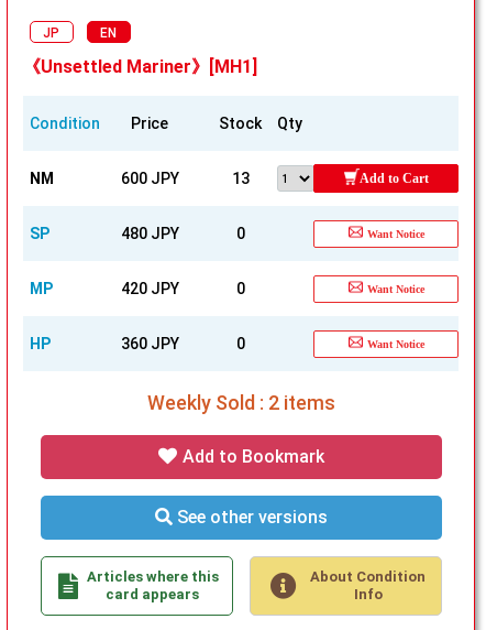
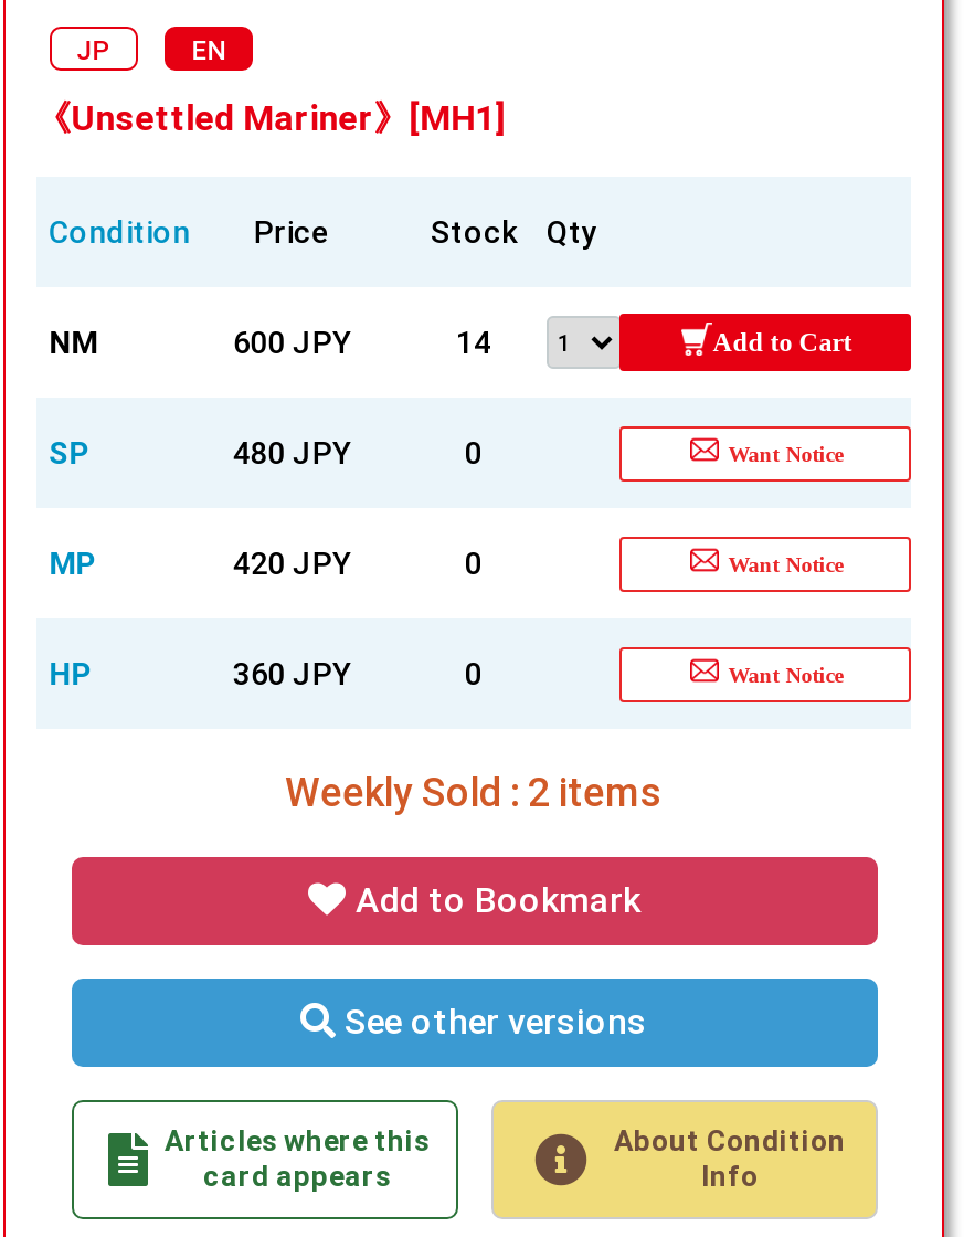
- 13
+ 14
